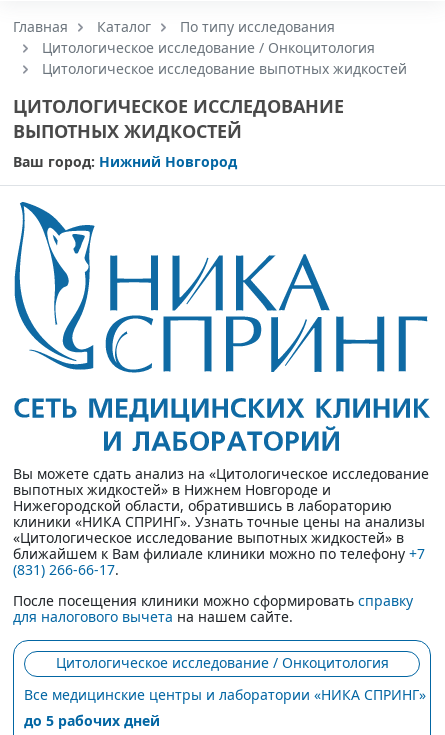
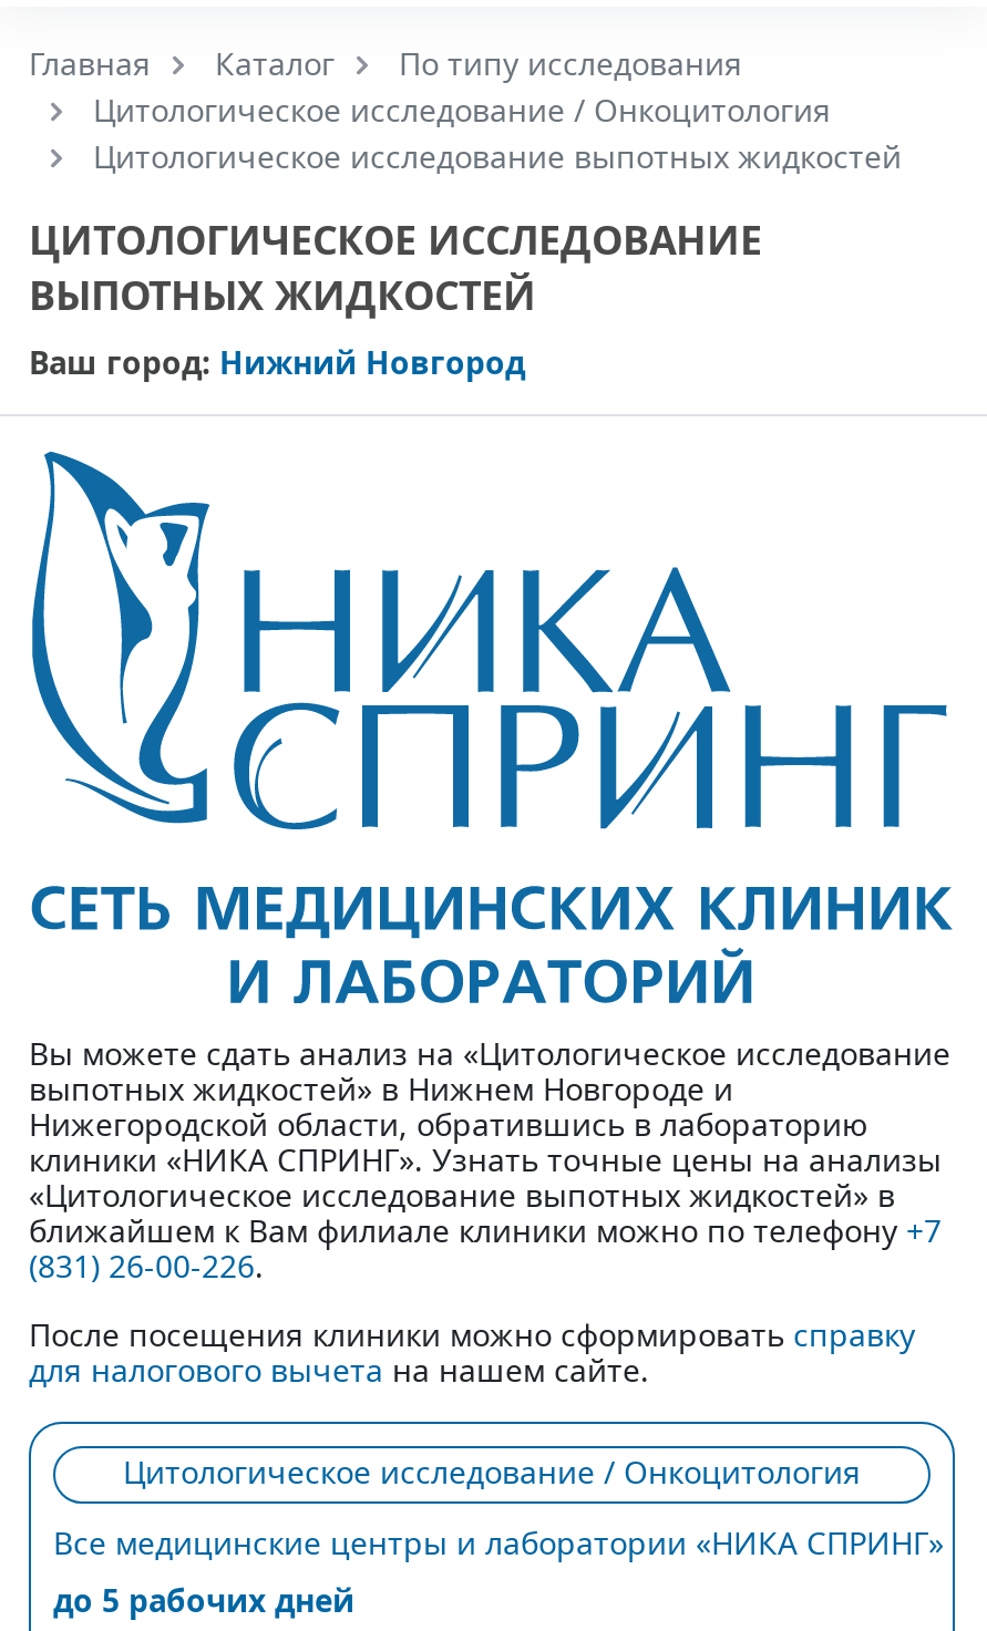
- (831) 266-66-17.
+ (831) 26-00-226.
